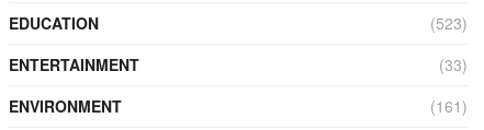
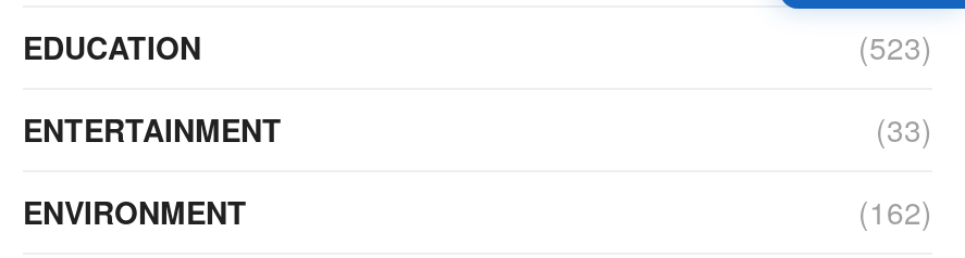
- (161)
+ (162)
